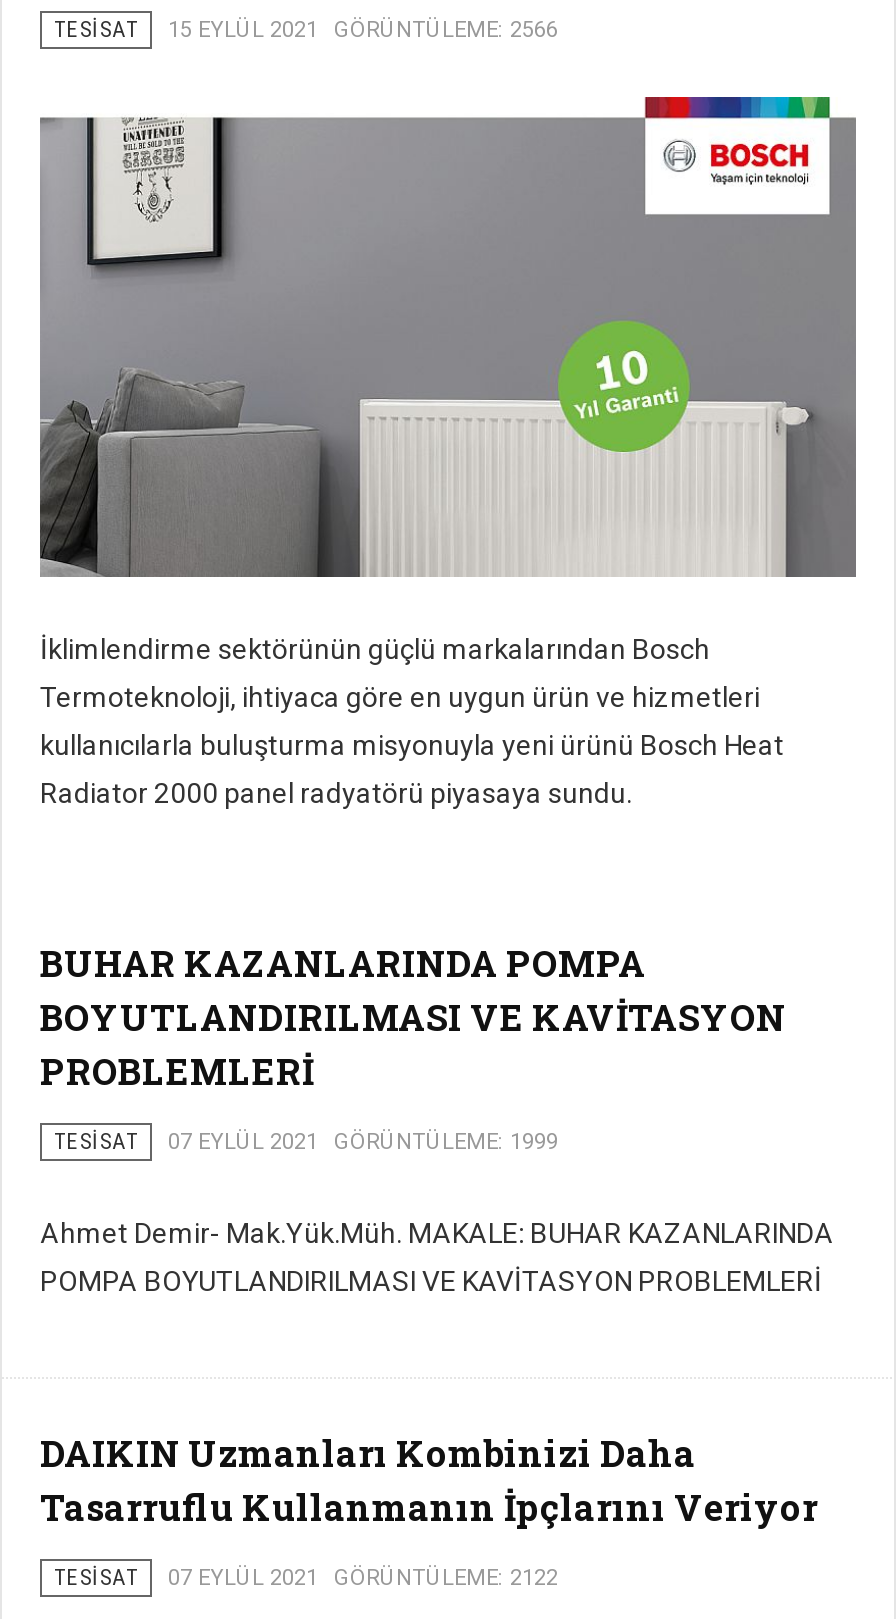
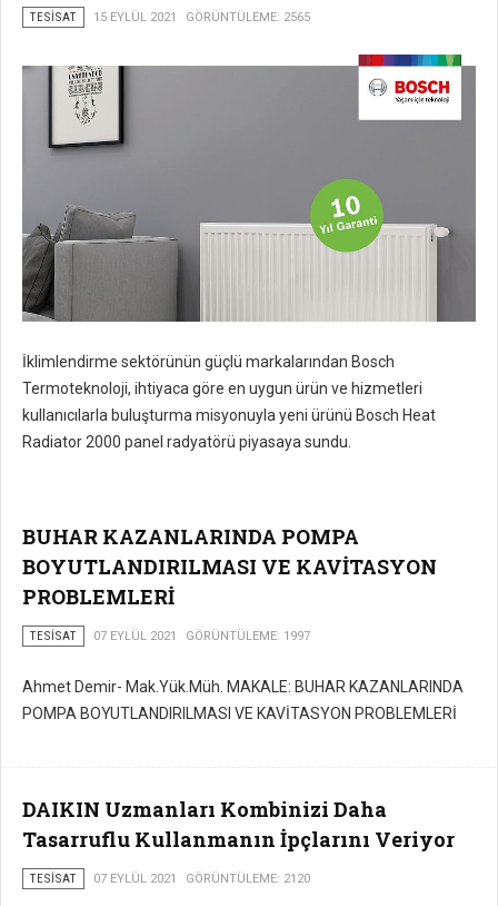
- TESISAT 15 EYLÜL 2021 GÖRÜNTÜLEME: 2566
+ TESISAT 15 EYLÜL 2021 GÖRÜNTÜLEME: 2565

- TESISAT 07 EYLÜL 2021 GÖRÜNTÜLEME: 1999
+ TESISAT 07 EYLÜL 2021 GÖRÜNTÜLEME: 1997

- TESISAT 07 EYLÜL 2021 GÖRÜNTÜLEME: 2122
+ TESISAT 07 EYLÜL 2021 GÖRÜNTÜLEME: 2120
